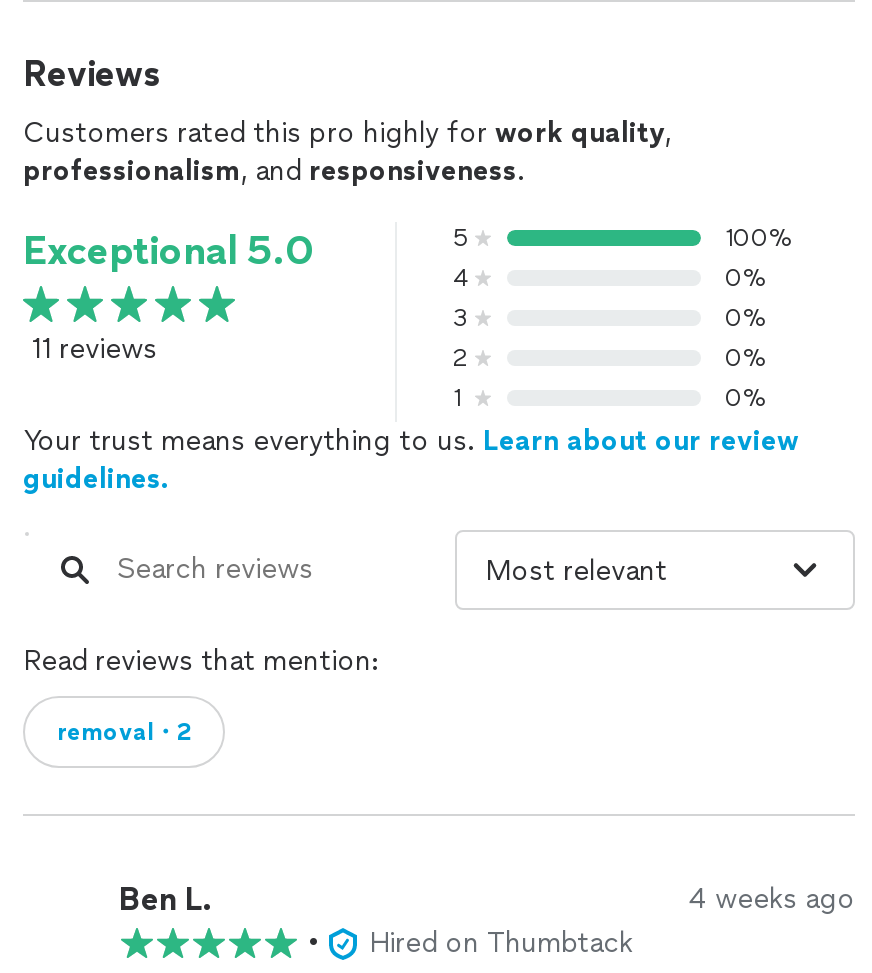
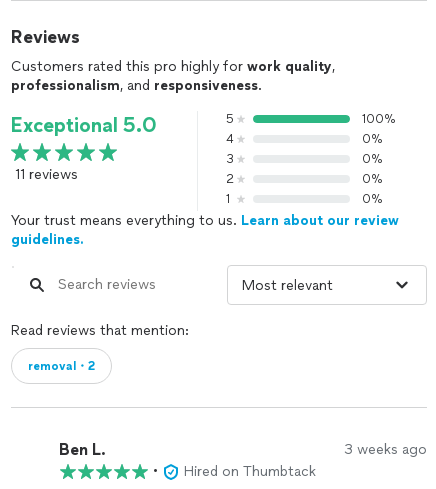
- 4 weeks ago
+ 3 weeks ago
